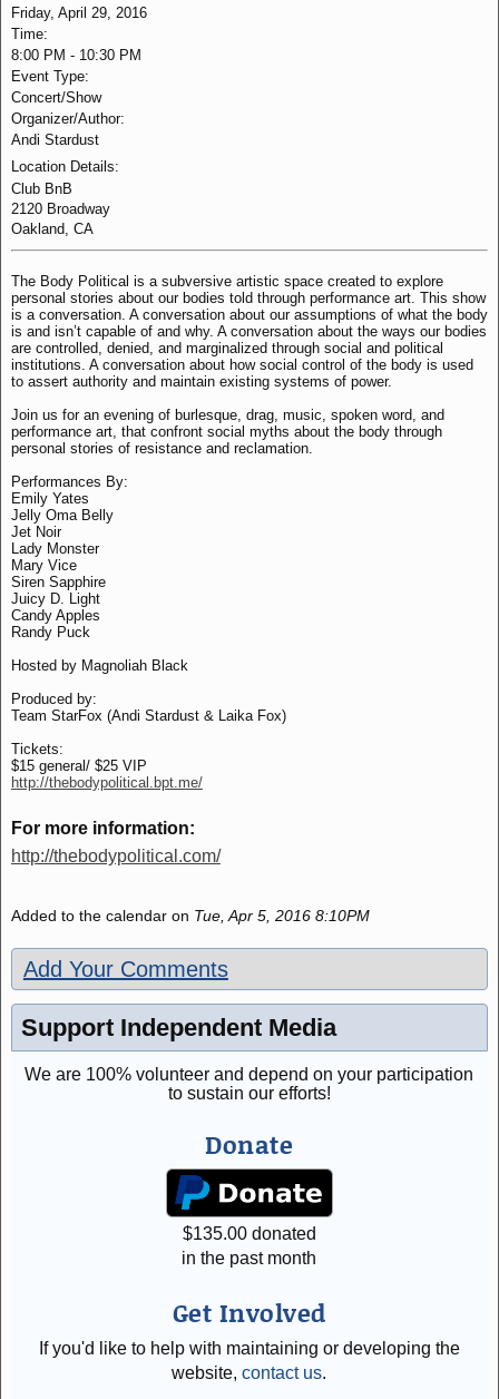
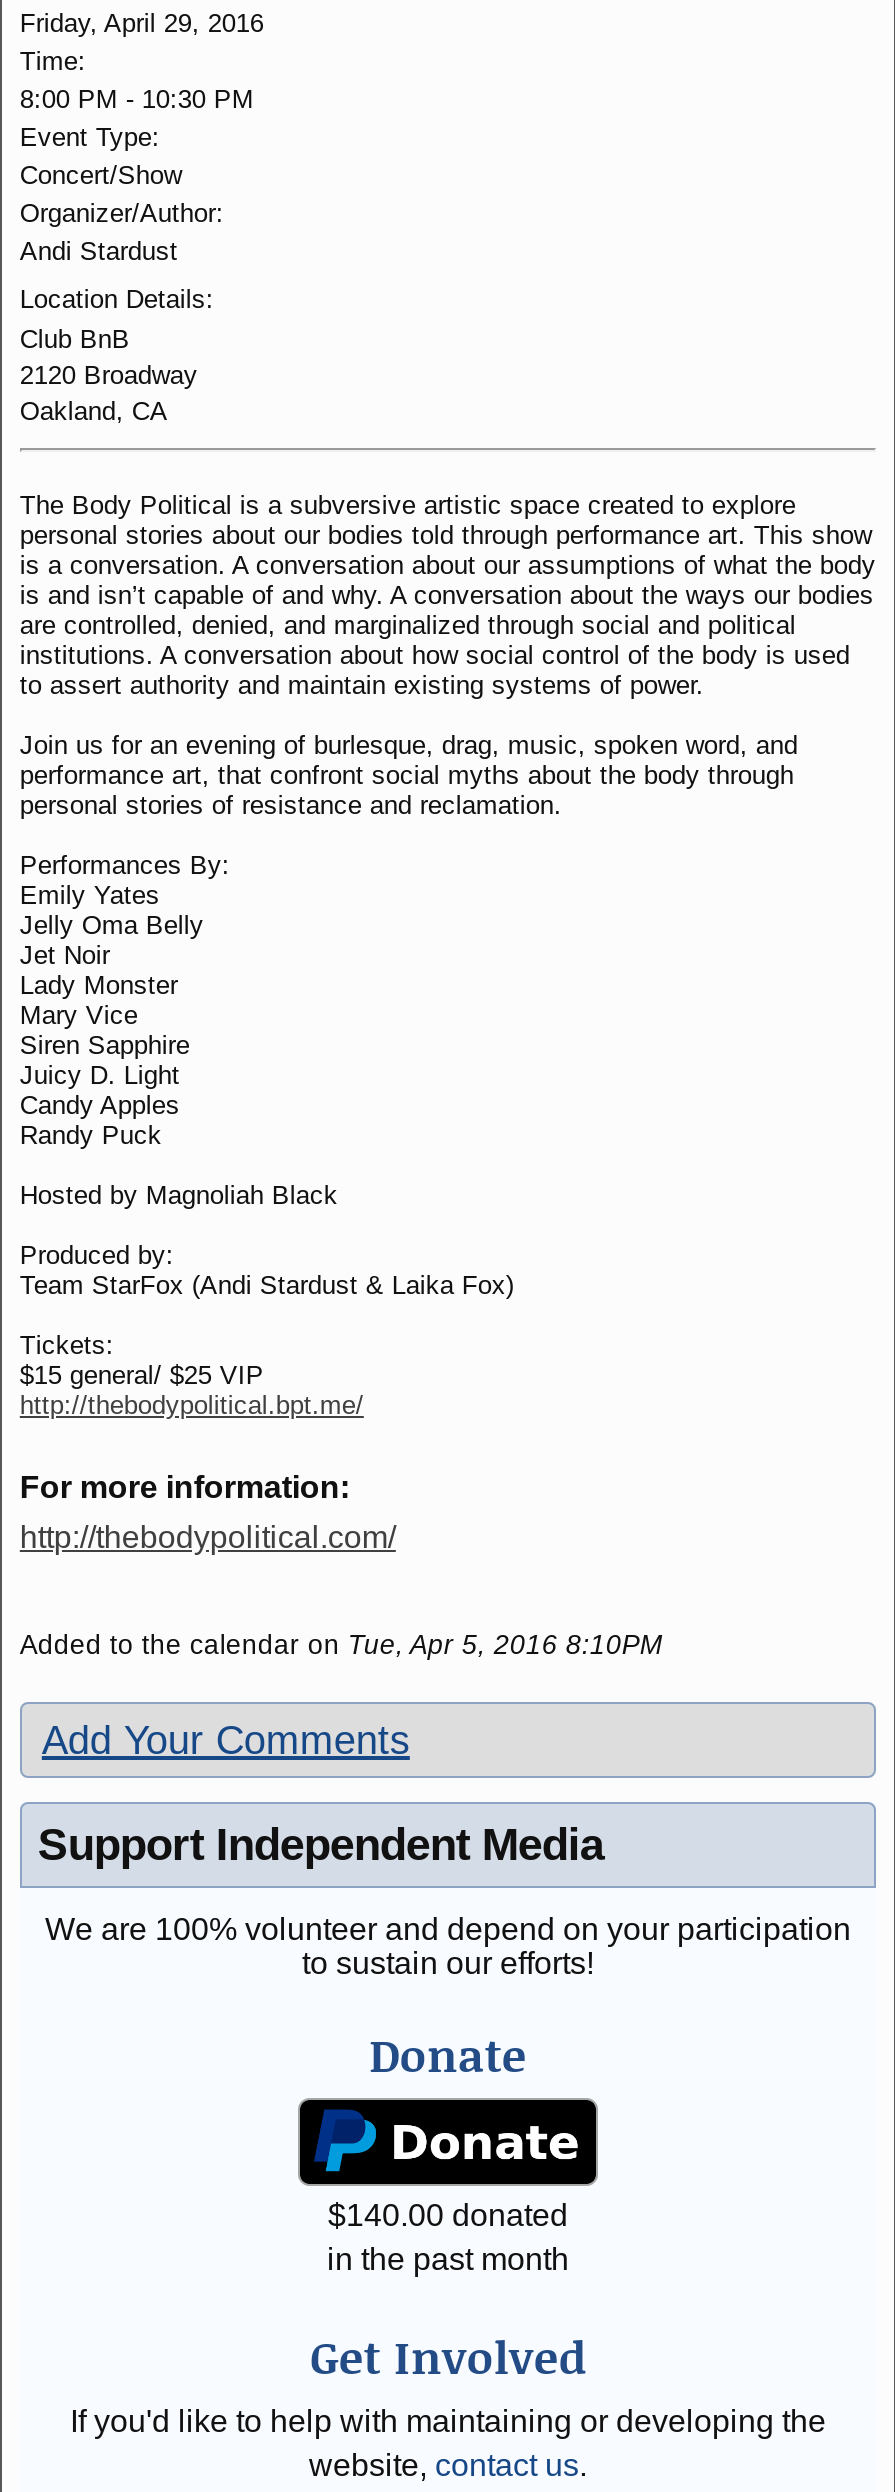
- $135.00 donated
+ $140.00 donated
